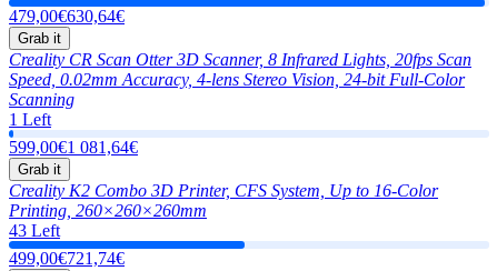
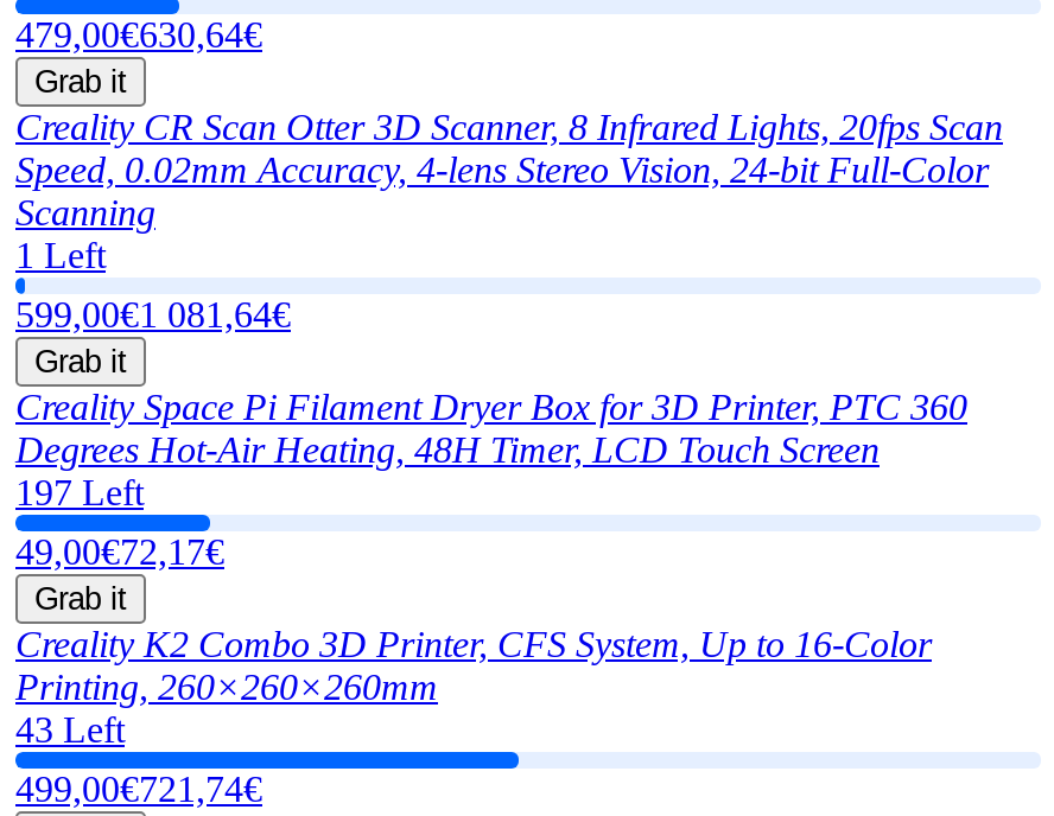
+ Creality Space Pi Filament Dryer Box for 3D Printer, PTC 360
+ Degrees Hot-Air Heating, 48H Timer, LCD Touch Screen
+ 197 Left
+ 49,00€72,17€
+ Grab it
